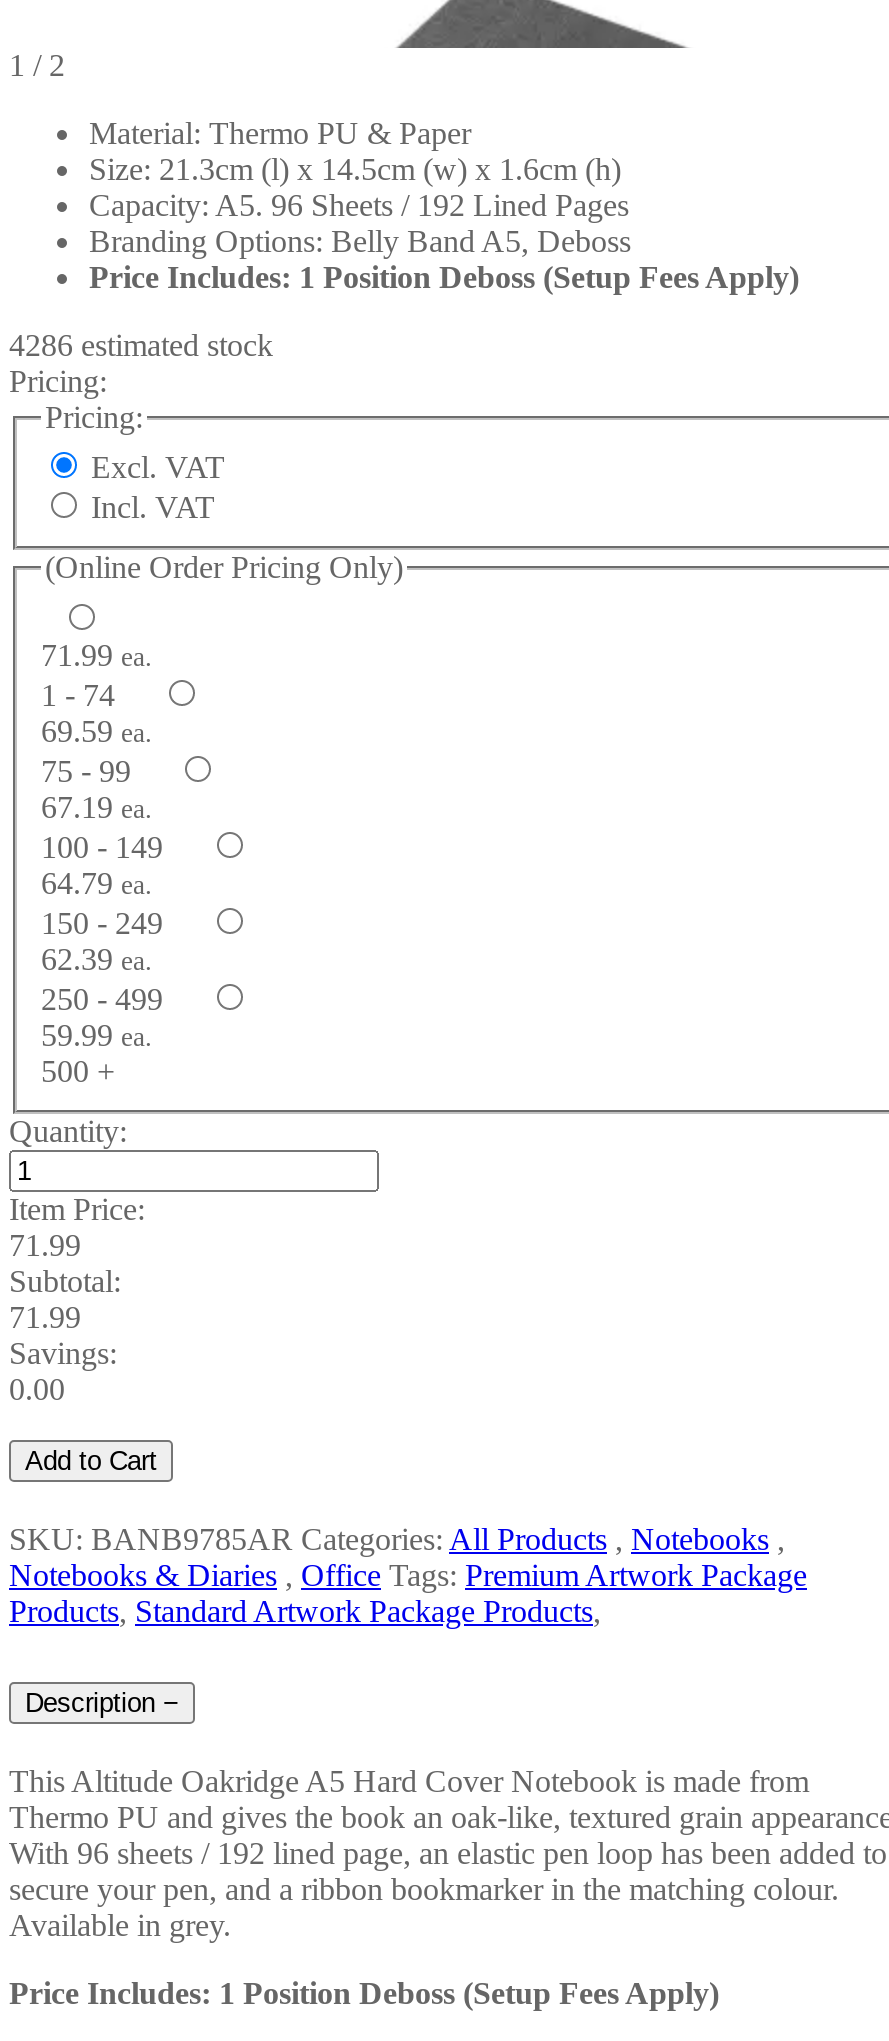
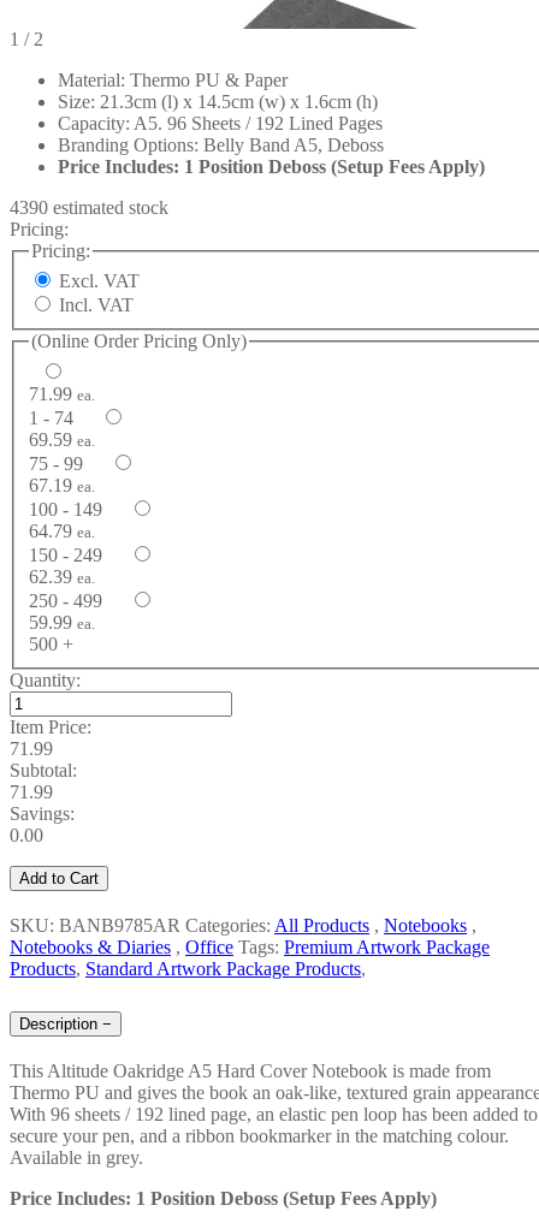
- 4286 estimated stock
+ 4390 estimated stock
